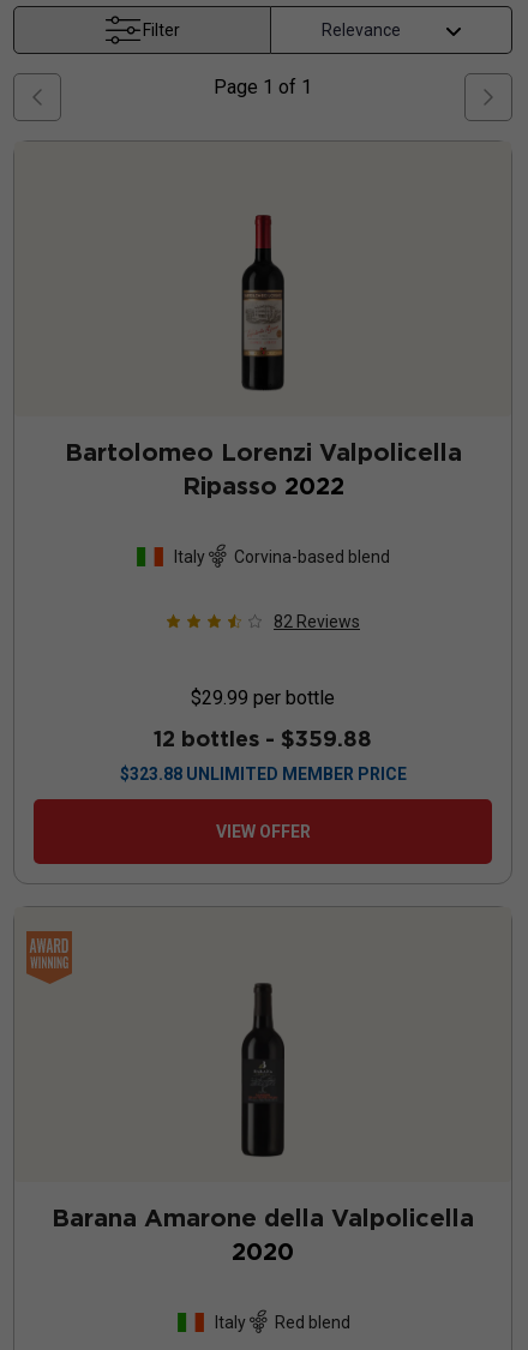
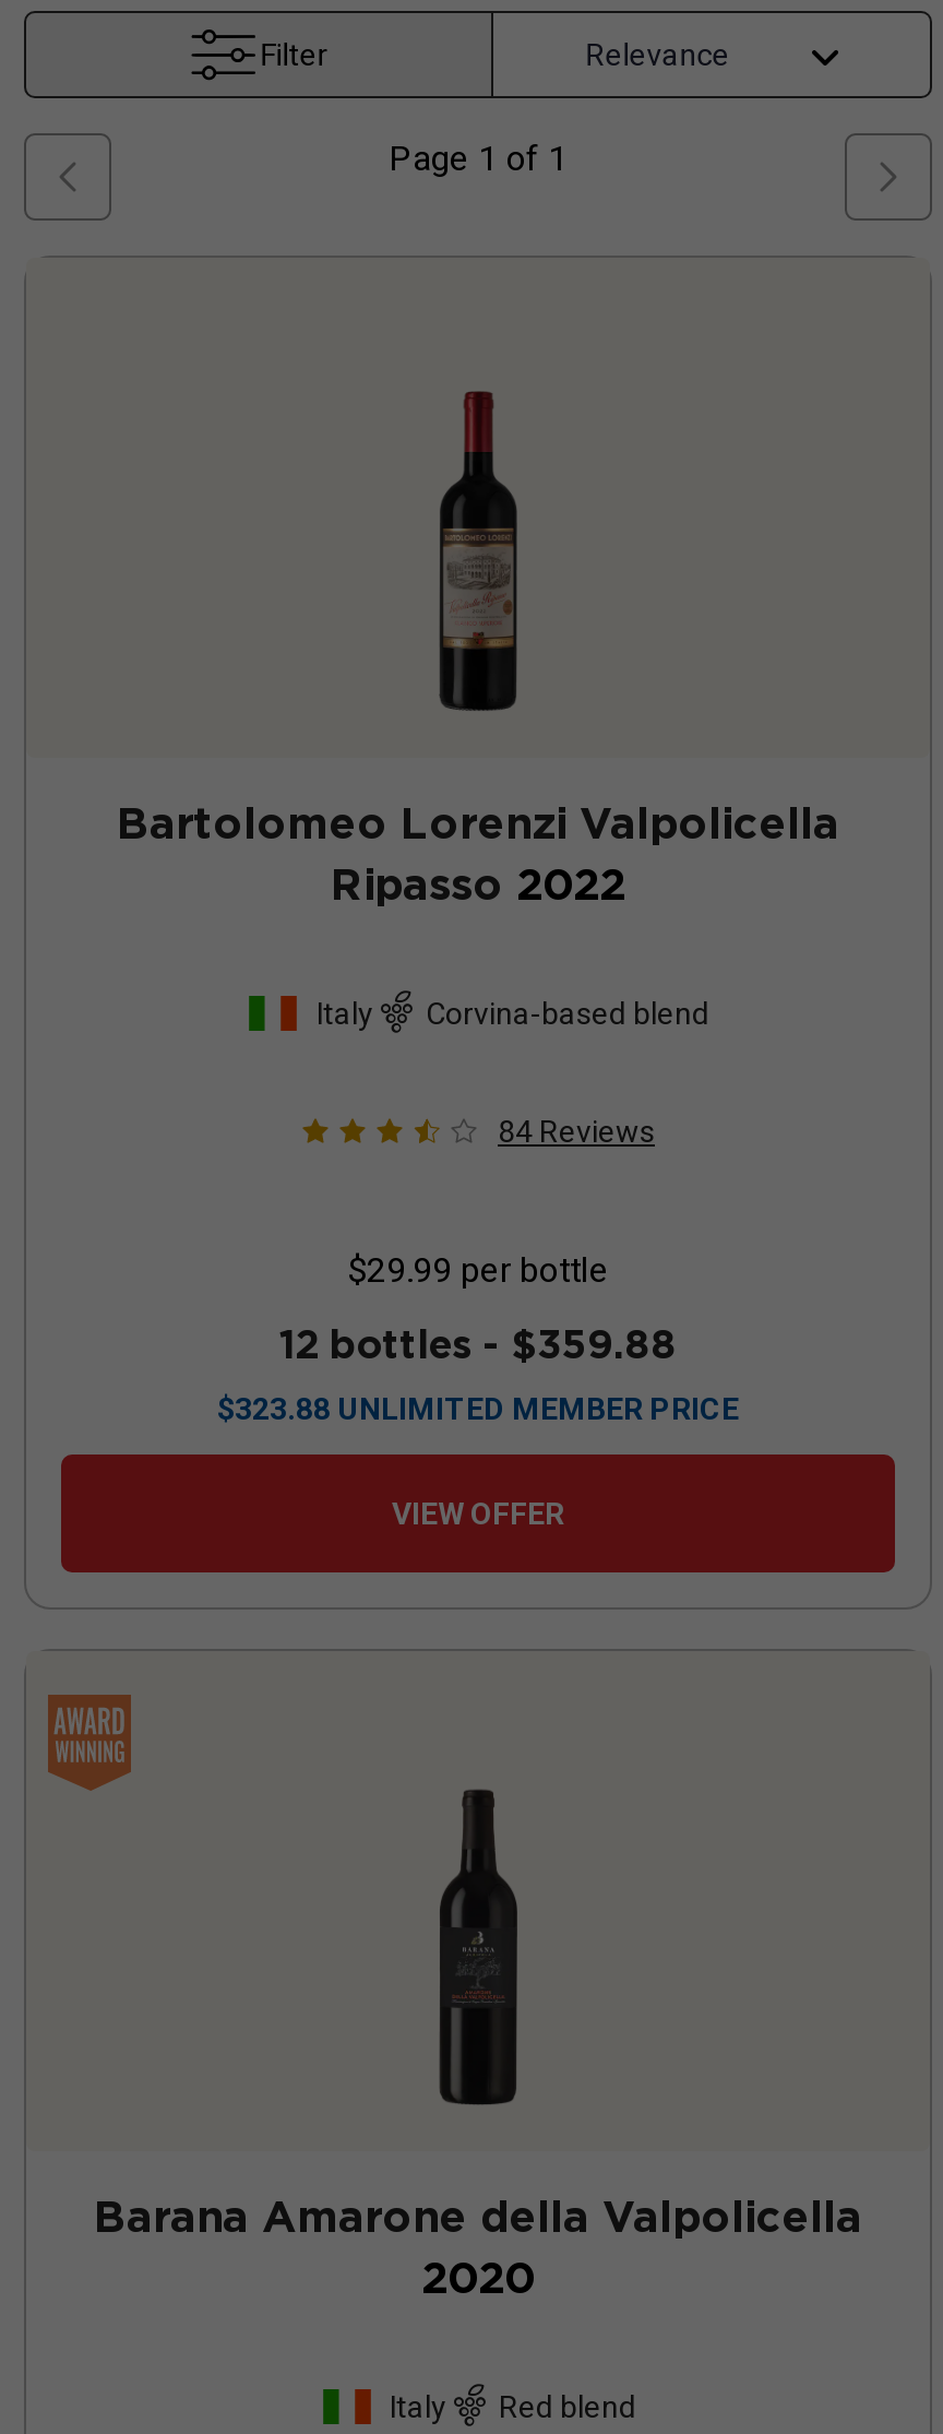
- 82 Reviews
+ 84 Reviews
